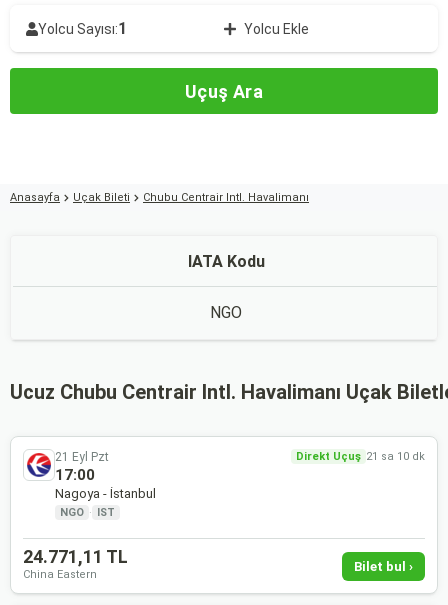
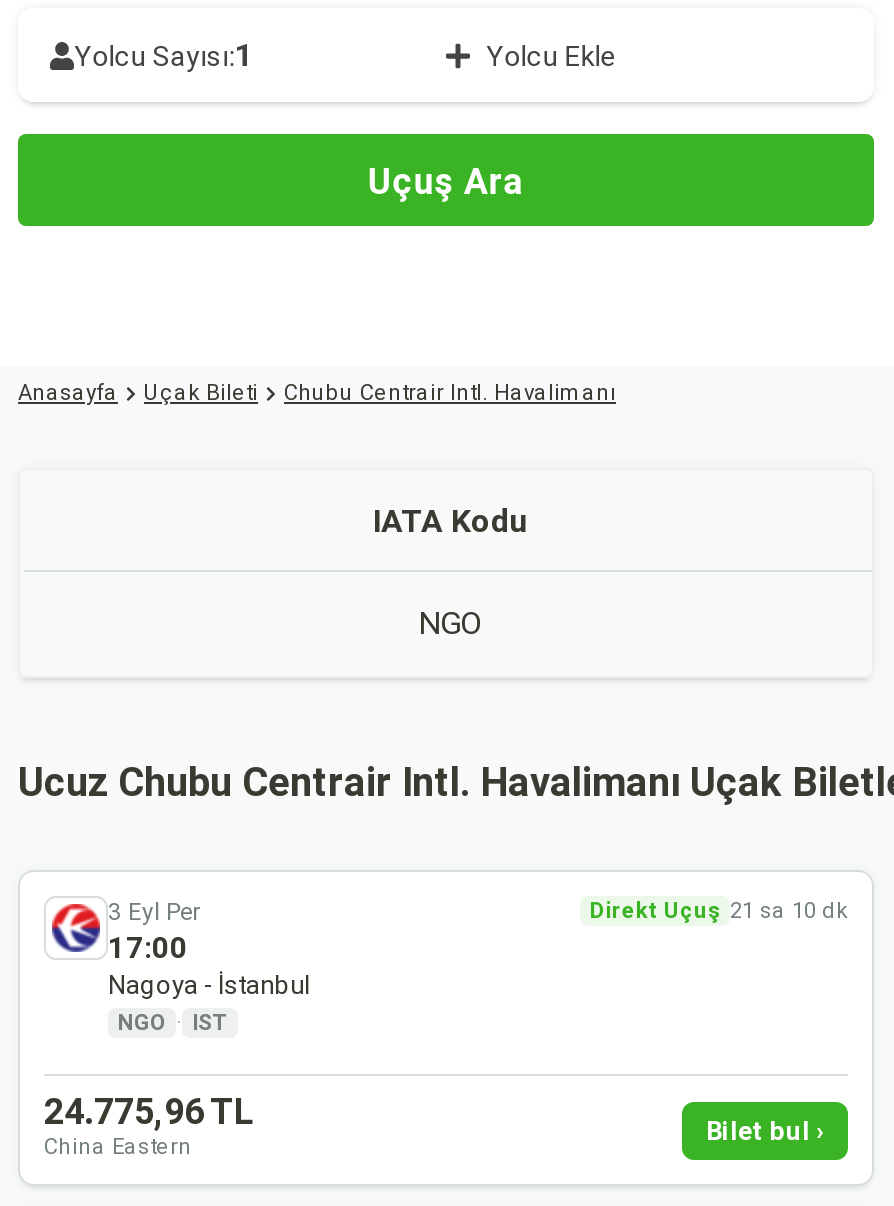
- 21 Eyl Pzt
+ 3 Eyl Per

- 24.771,11 TL
+ 24.775,96 TL
